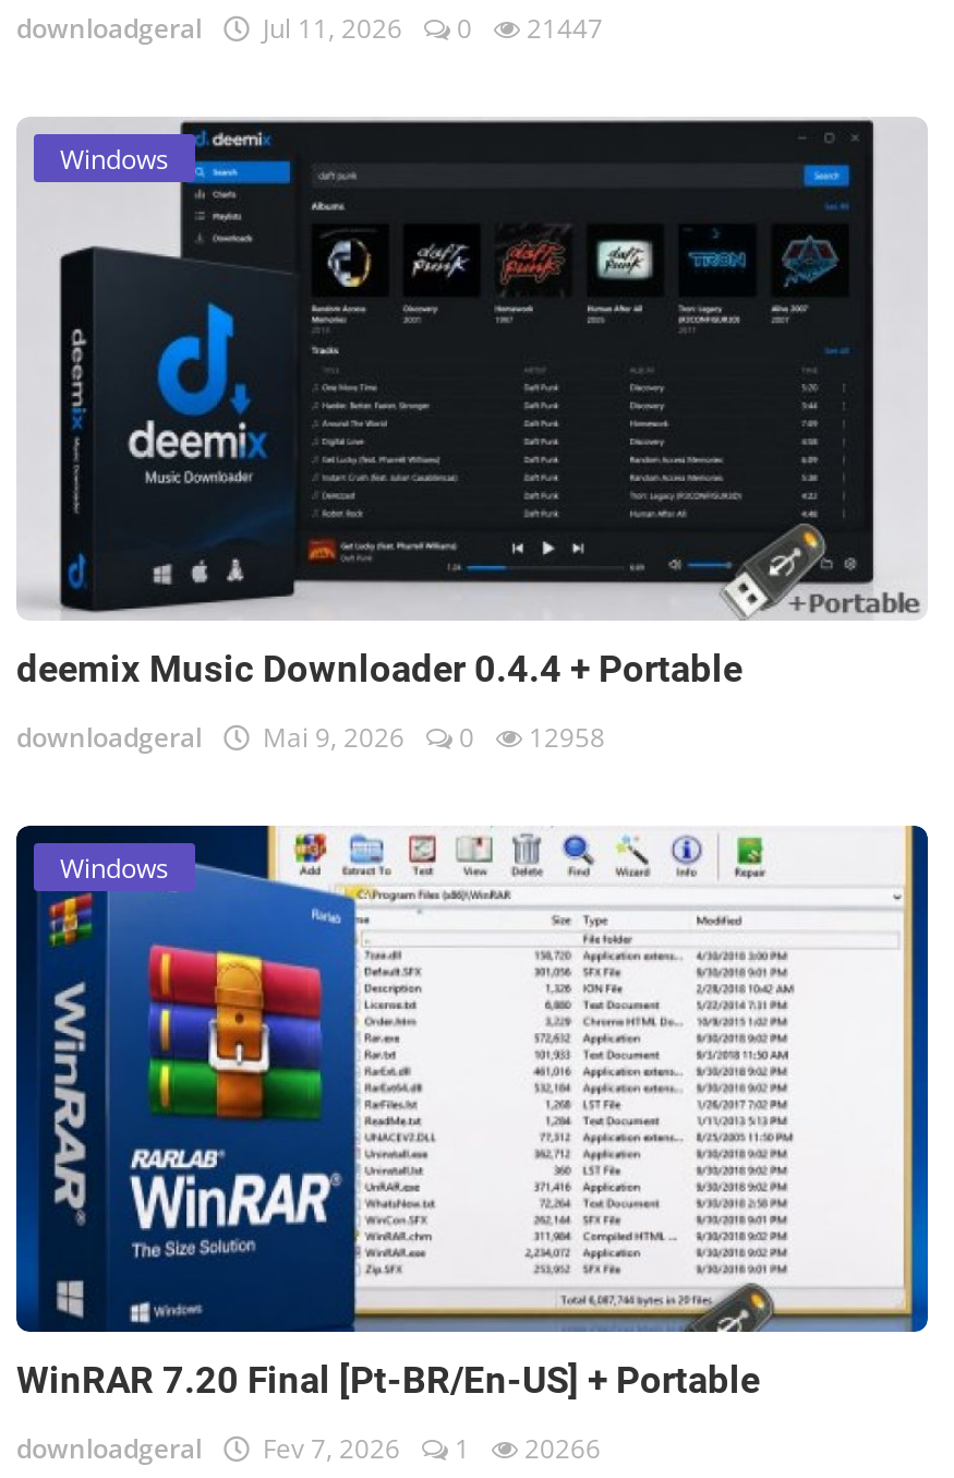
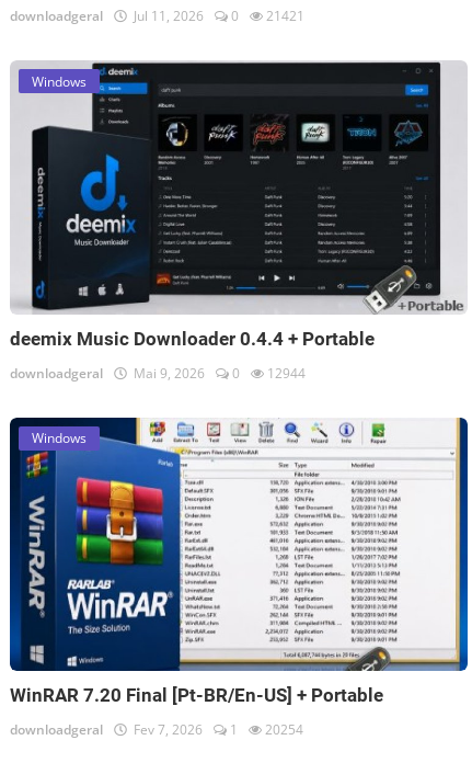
- downloadgeral Jul 11, 2026 0 21447
+ downloadgeral Jul 11, 2026 0 21421

- downloadgeral Mai 9, 2026 0 12958
+ downloadgeral Mai 9, 2026 0 12944

- downloadgeral Fev 7, 2026 1 20266
+ downloadgeral Fev 7, 2026 1 20254
